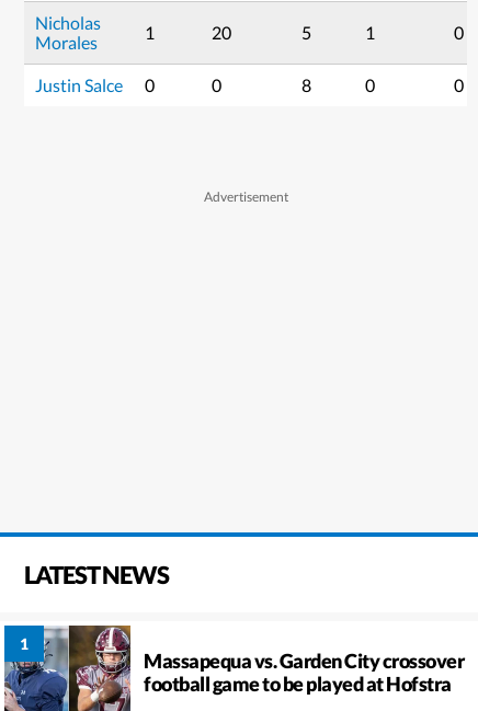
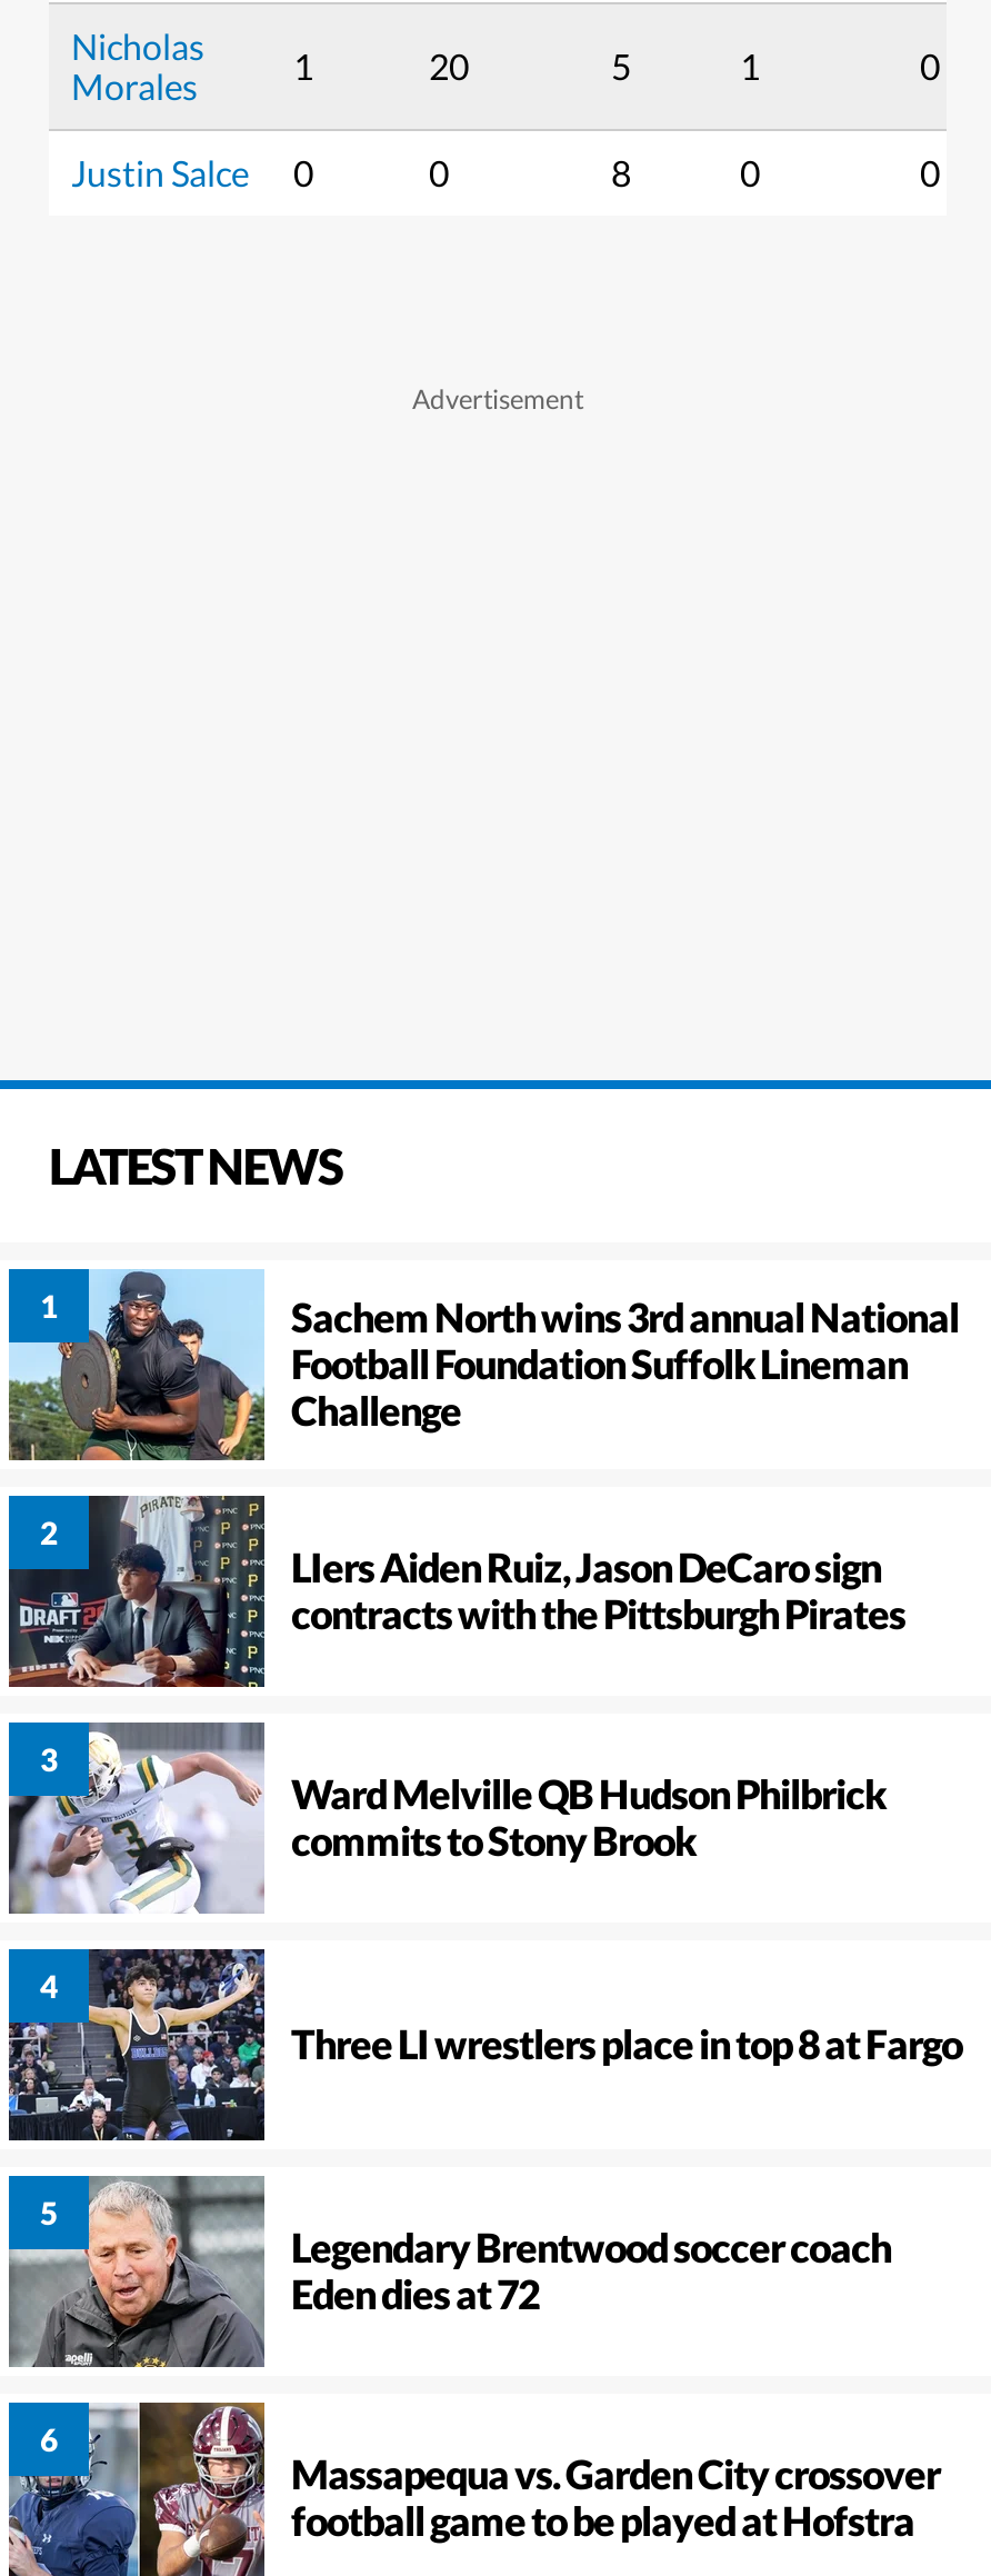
+ [image]
+ Sachem North wins 3rd annual National
+ Football Foundation Suffolk Lineman
+ Challenge
+ LIers Aiden Ruiz, Jason DeCaro sign
+ contracts with the Pittsburgh Pirates

+ [image]
+ Ward Melville QB Hudson Philbrick
+ commits to Stony Brook

+ [image]
+ Three LI wrestlers place in top 8 at Fargo

+ [image]
+ Legendary Brentwood soccer coach
+ Eden dies at 72

+ [image]
